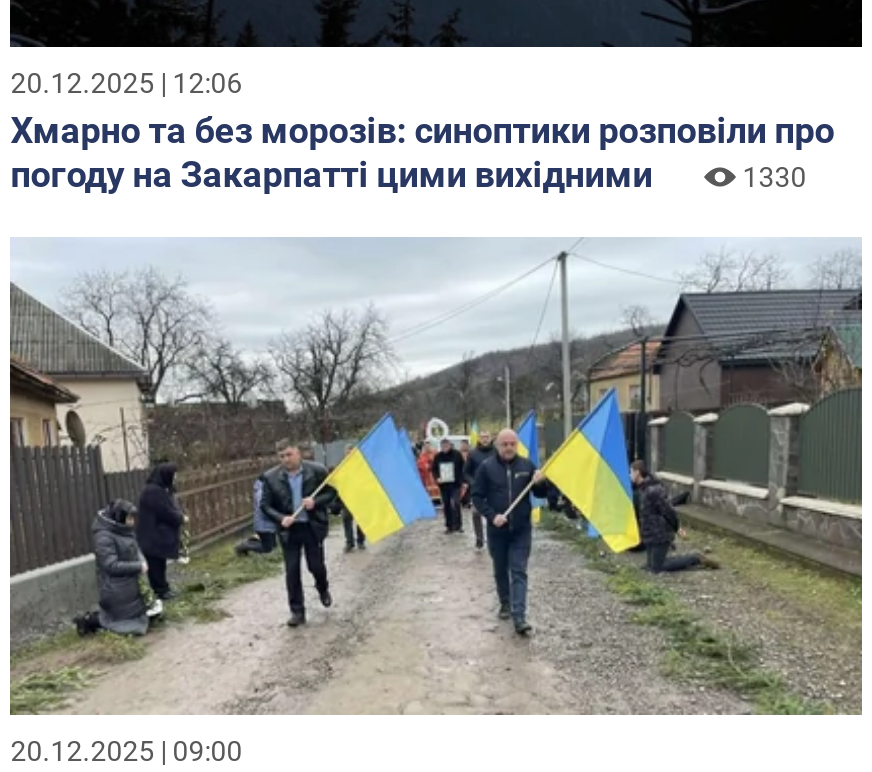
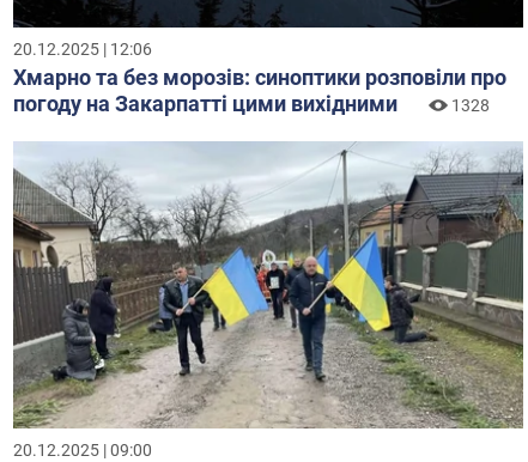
- 1330
+ 1328
